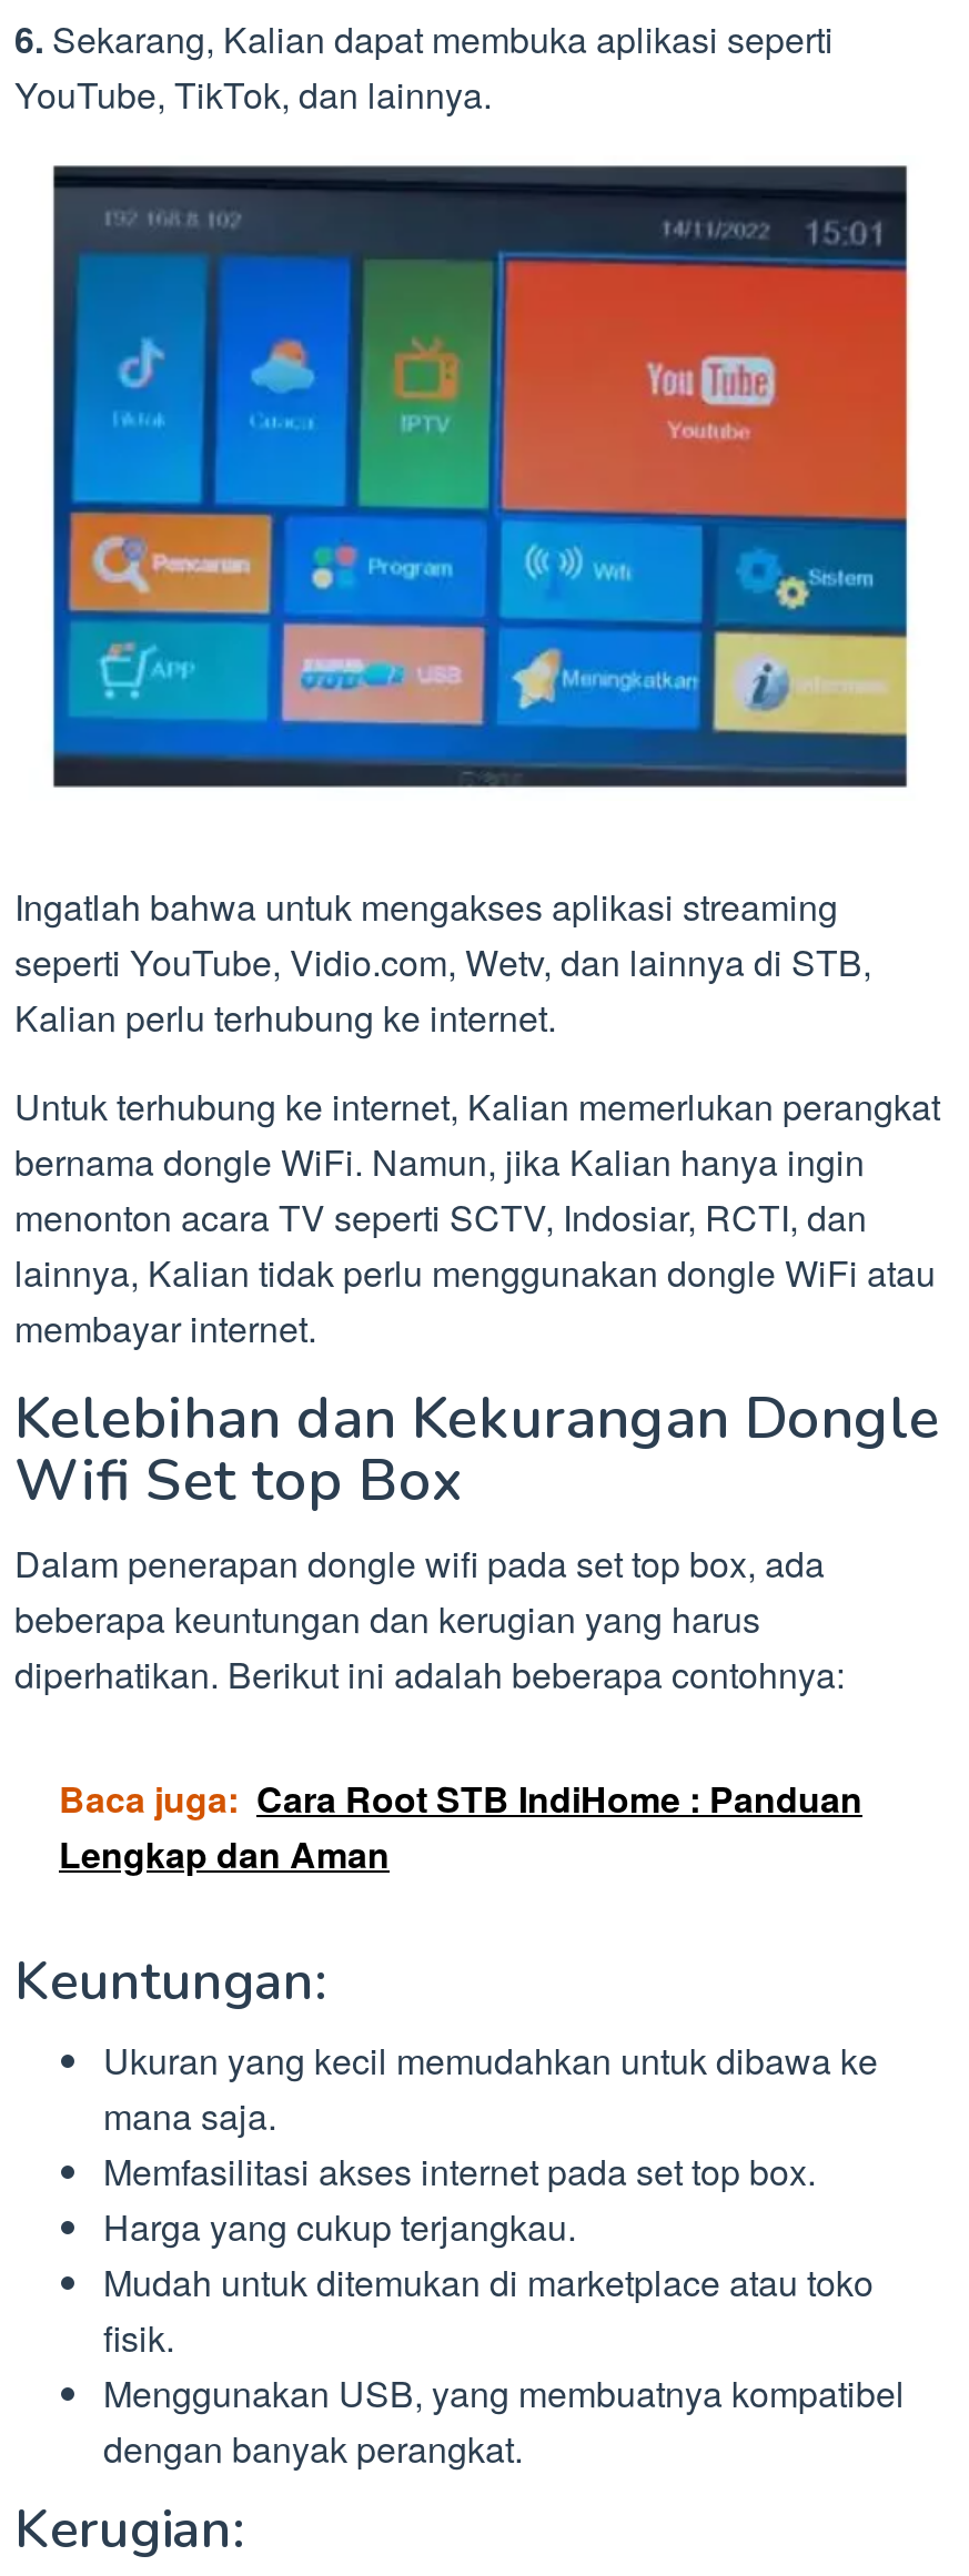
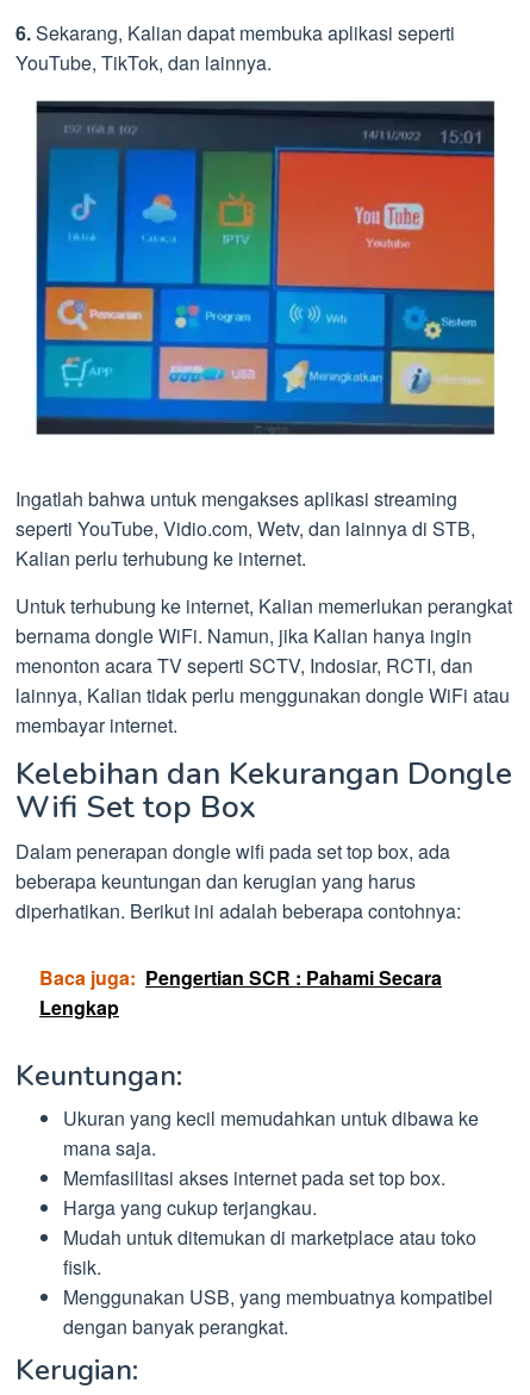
- Baca juga: Cara Root STB IndiHome : Panduan
- Lengkap dan Aman
+ Baca juga: Pengertian SCR : Pahami Secara
+ Lengkap
